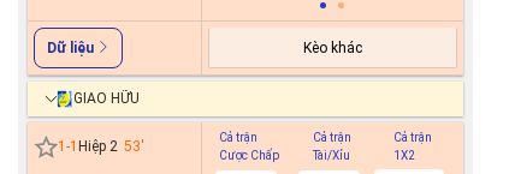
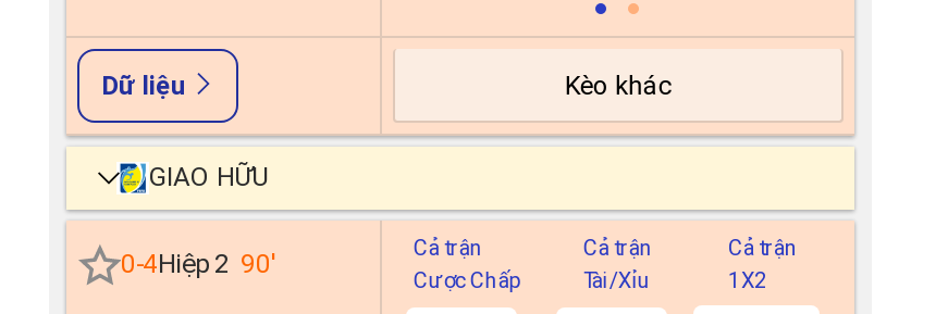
- 1-1Hiệp 2 53'
+ 0-4Hiệp 2 90'
